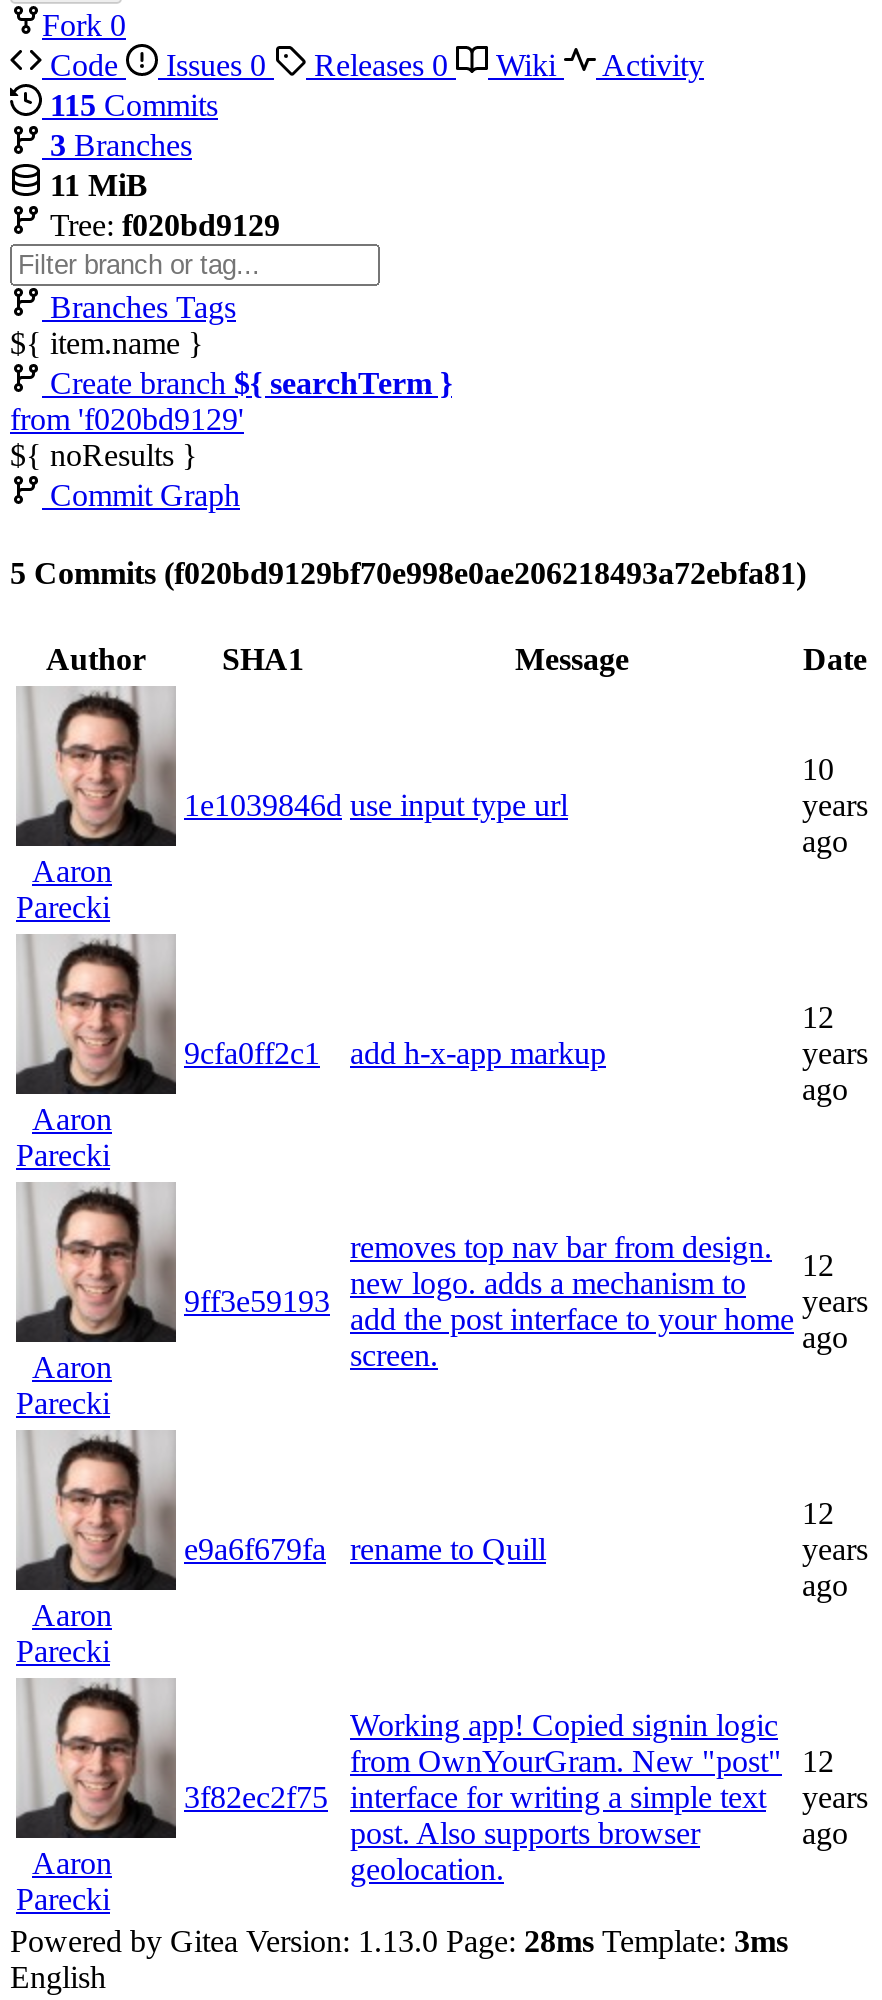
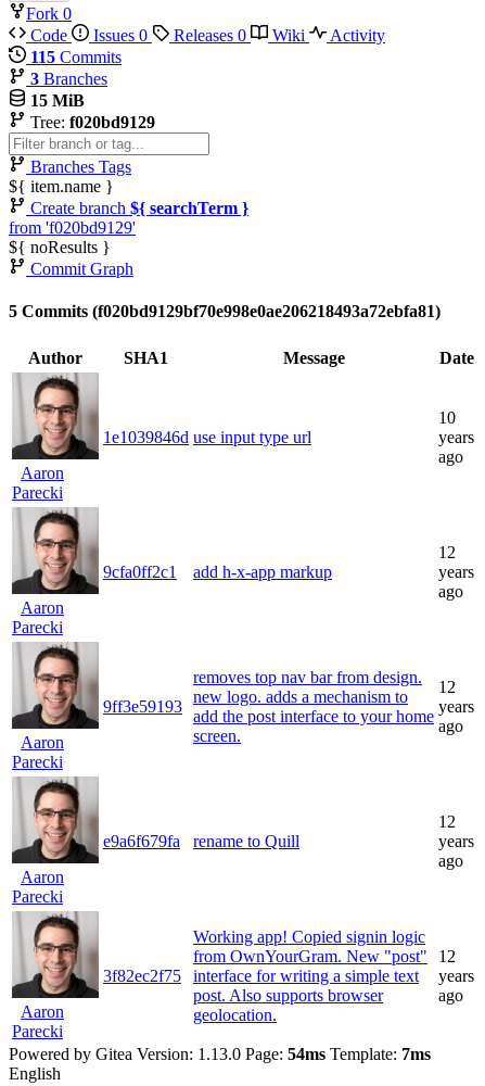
- 11 MiB
+ 15 MiB

- Powered by Gitea Version: 1.13.0 Page: 28ms Template: 3ms
+ Powered by Gitea Version: 1.13.0 Page: 54ms Template: 7ms
